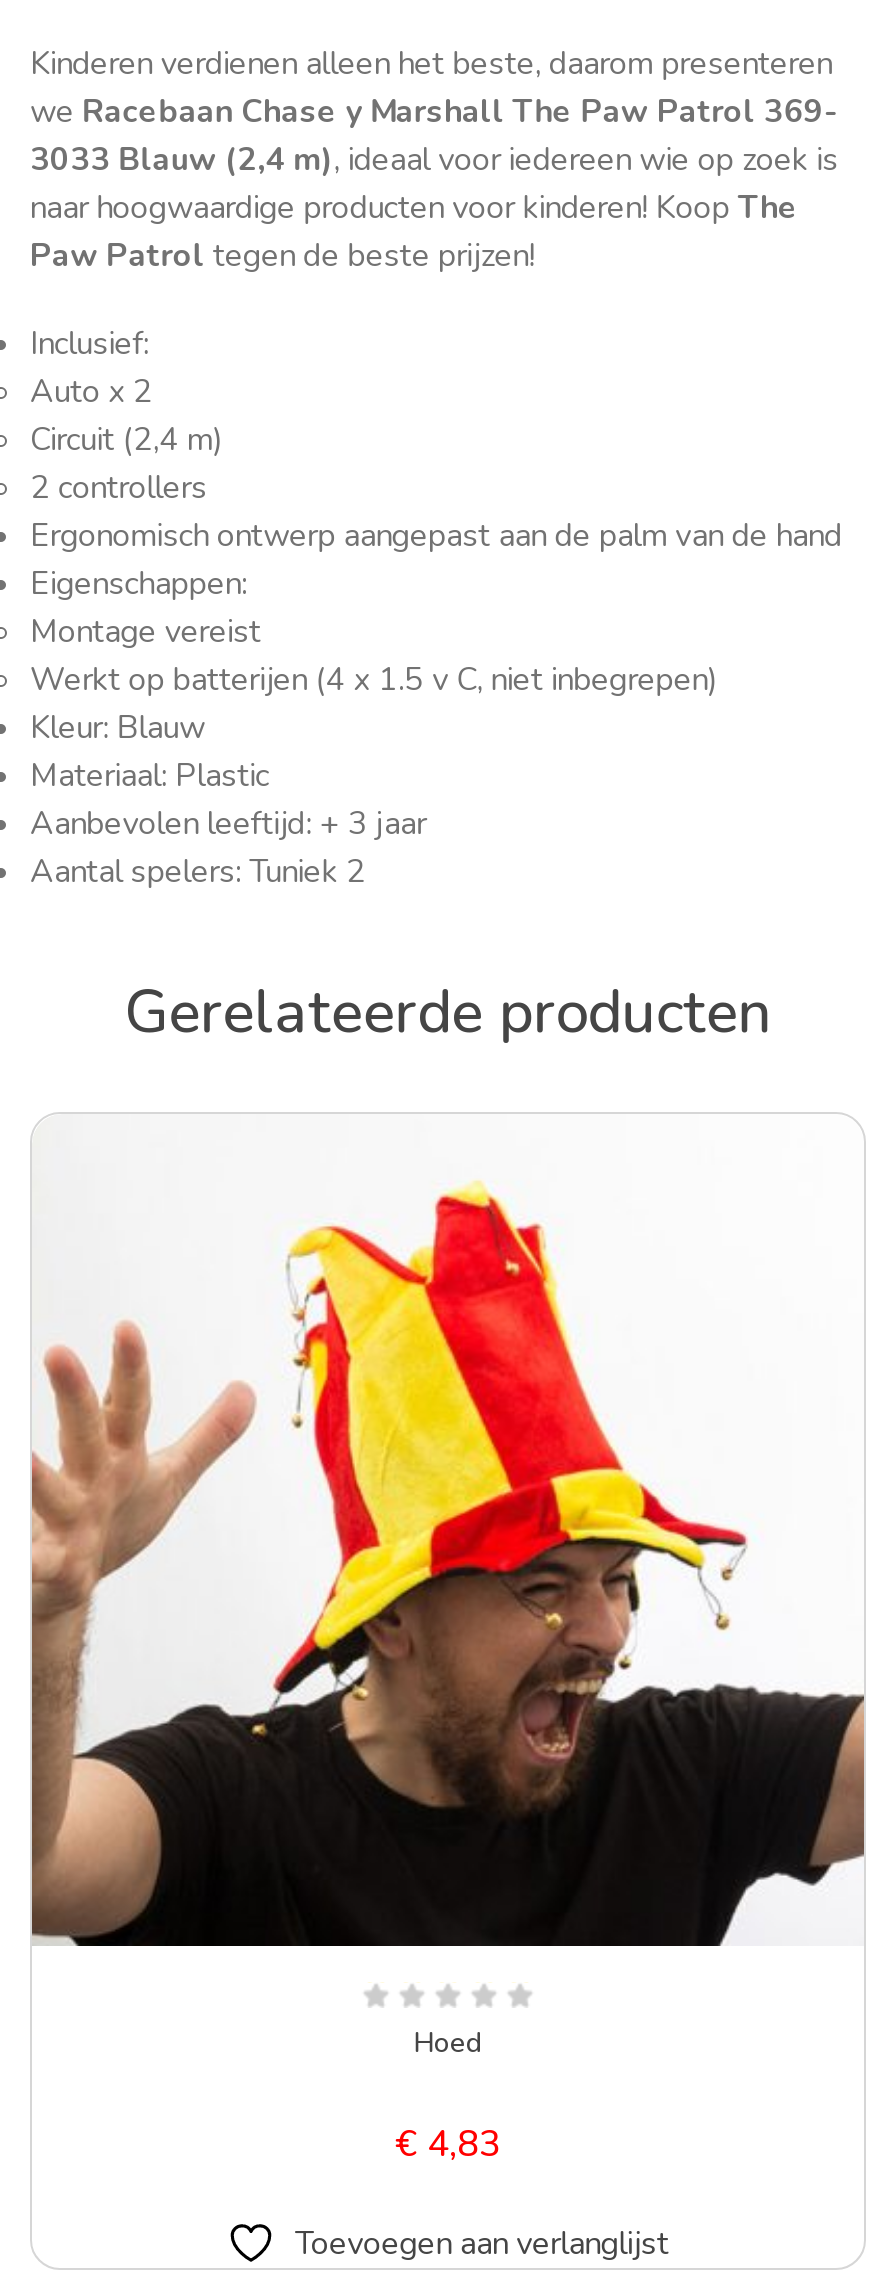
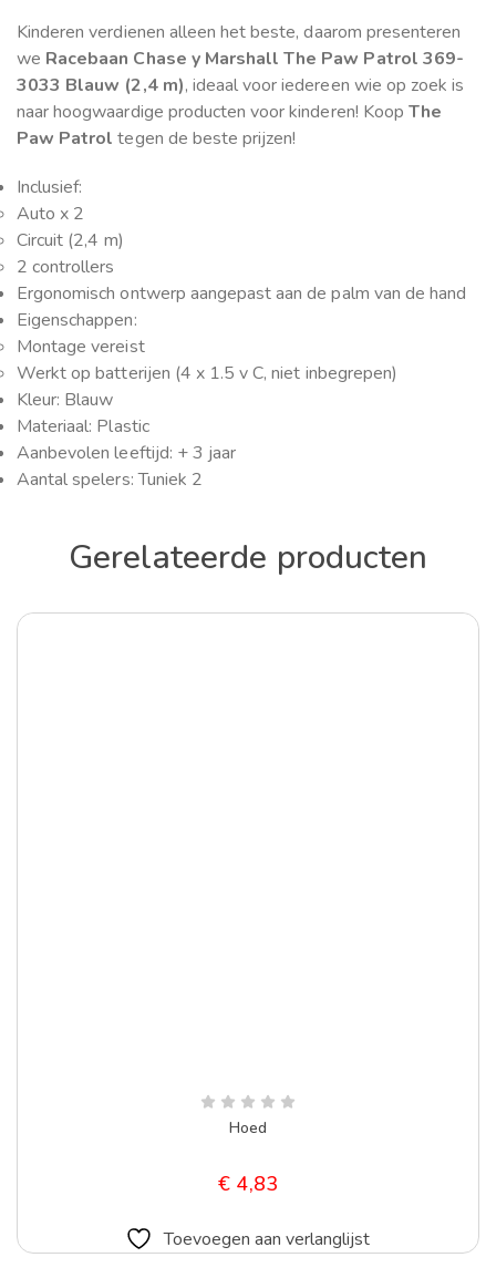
- [image]
